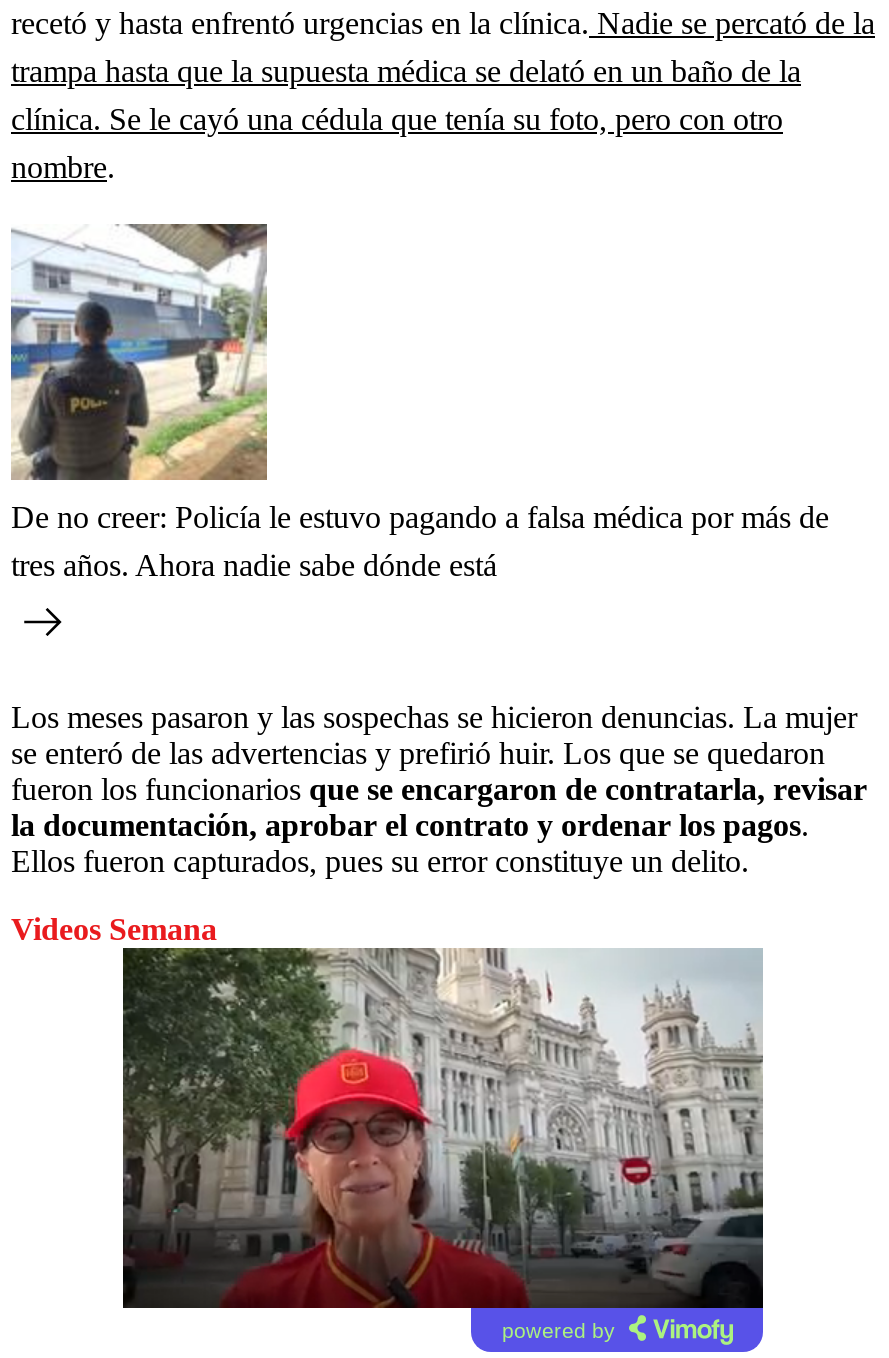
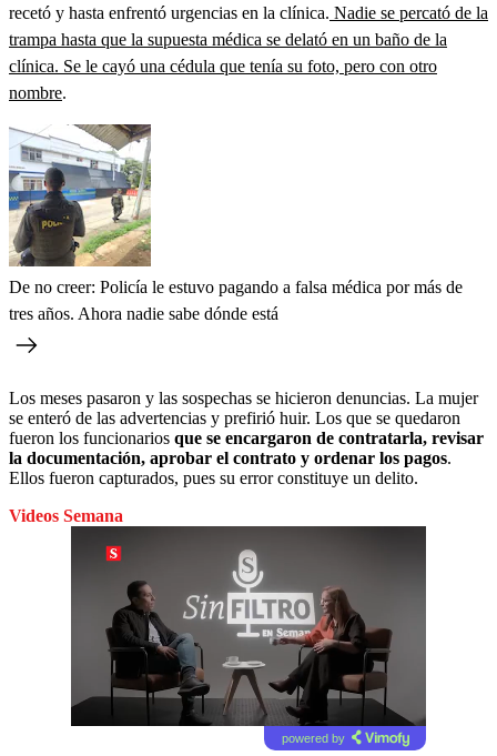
- [image]
+ [image]
